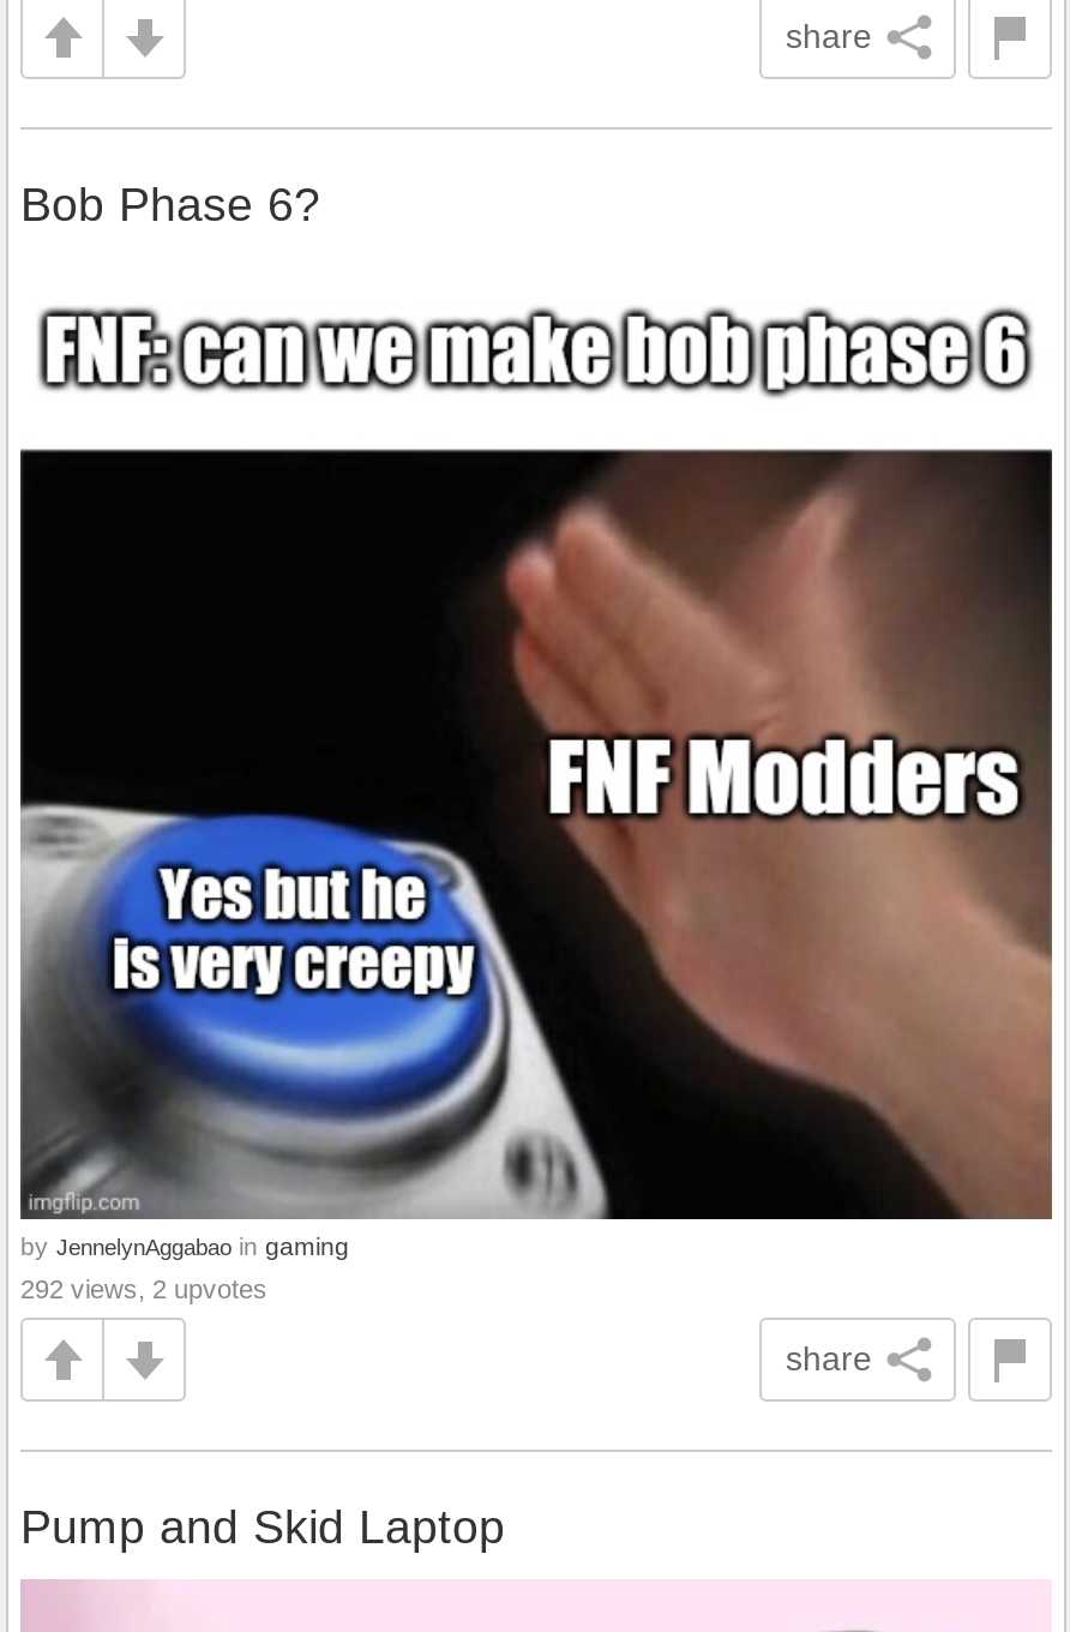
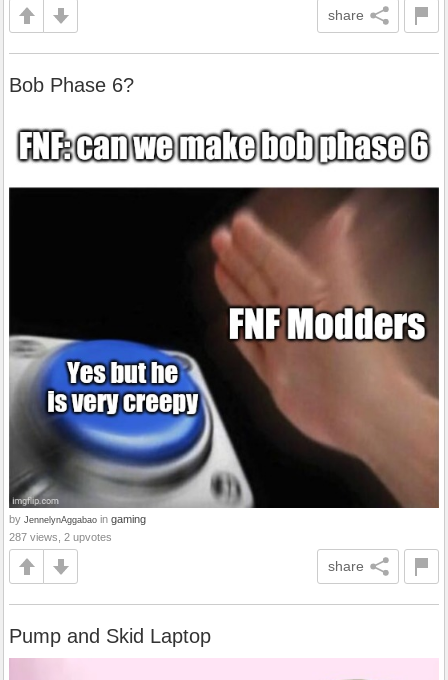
- 292 views, 2 upvotes
+ 287 views, 2 upvotes
